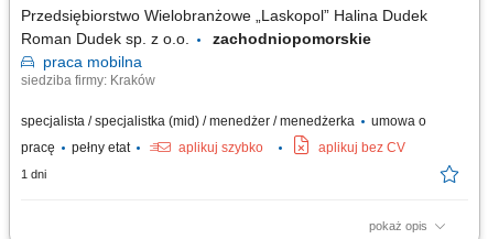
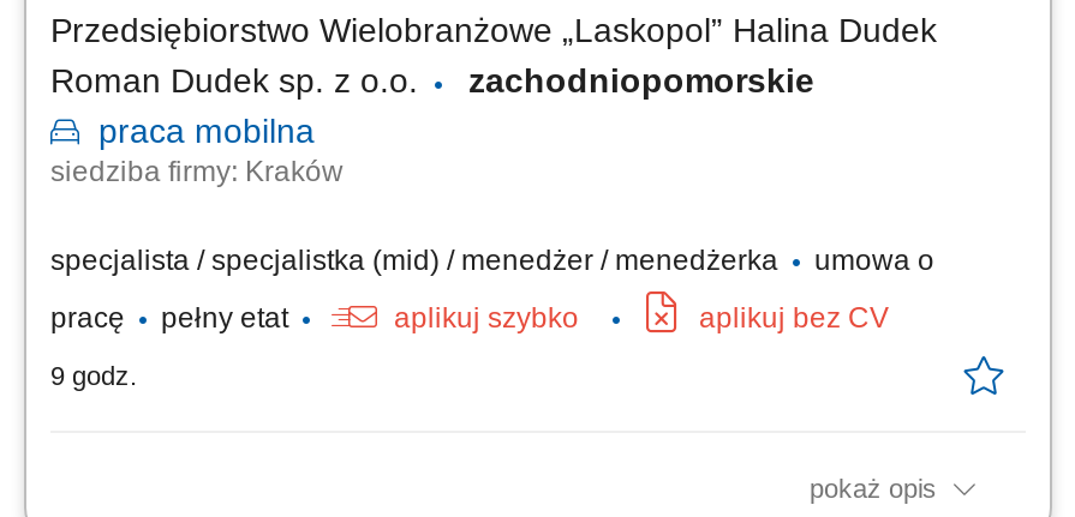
- 1 dni
+ 9 godz.
